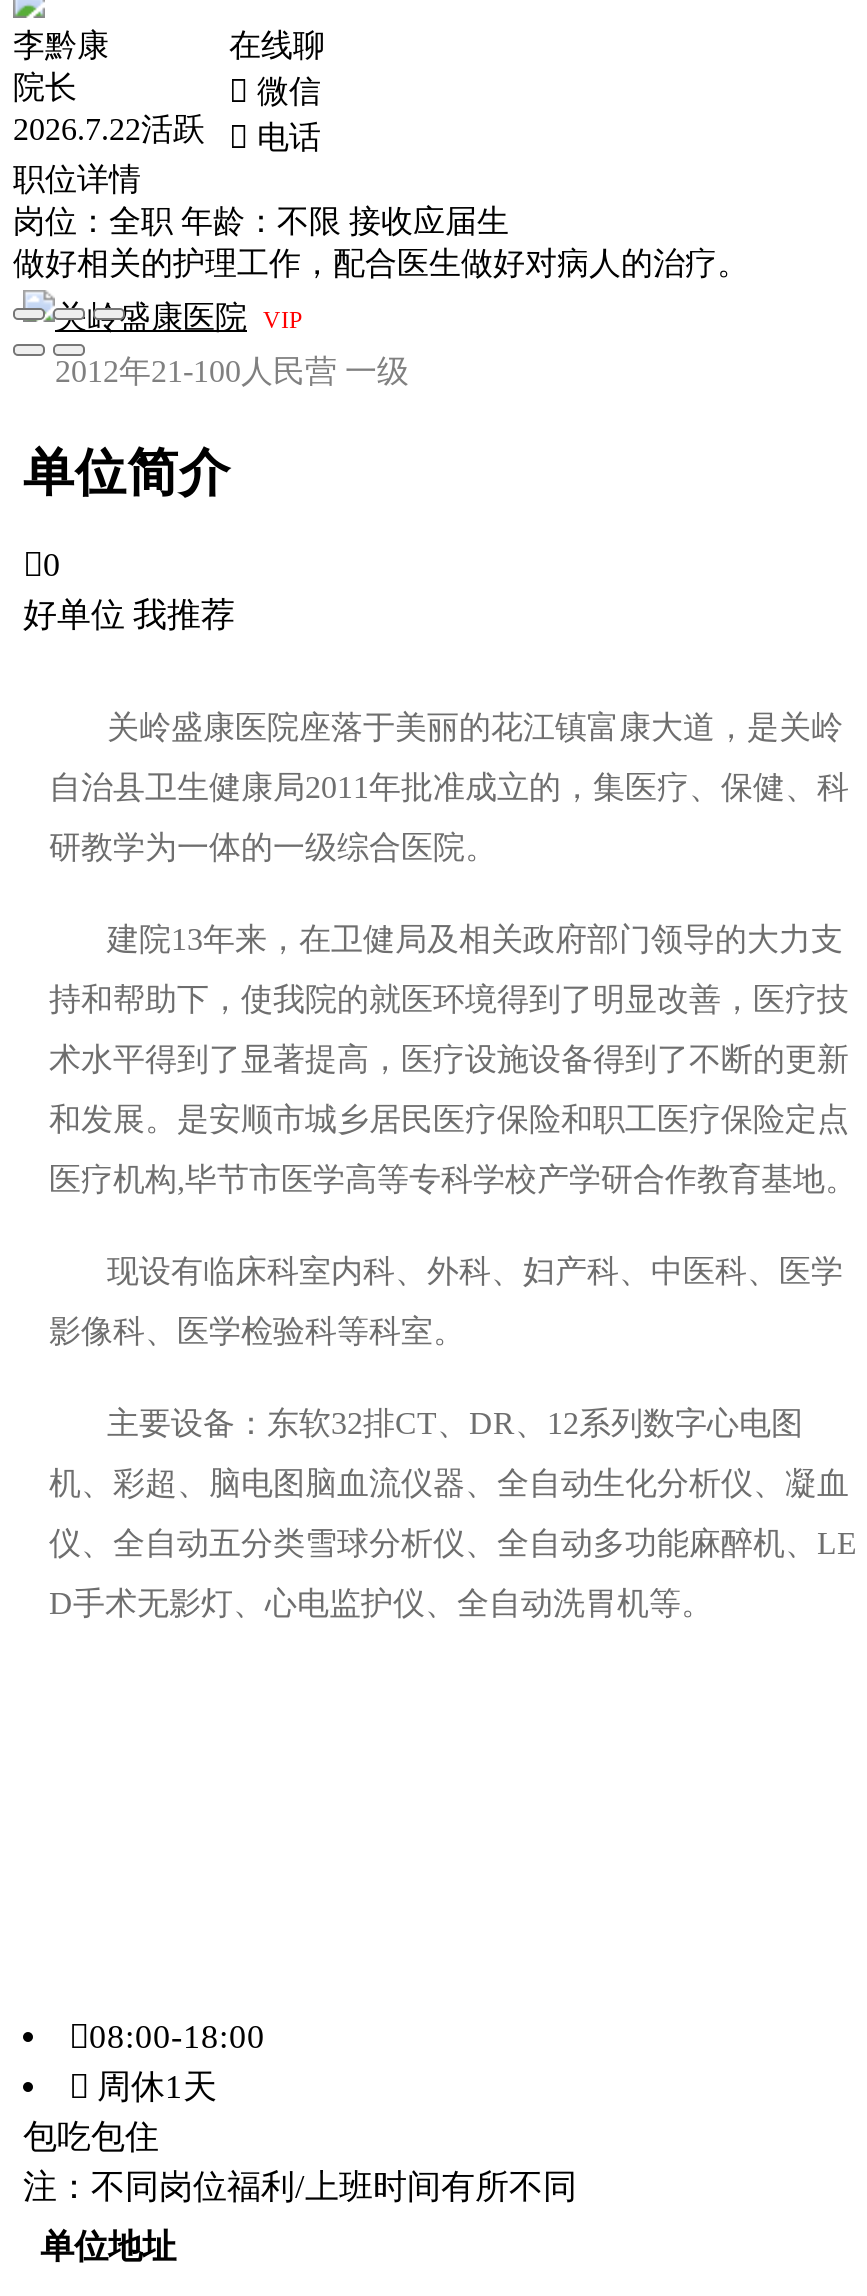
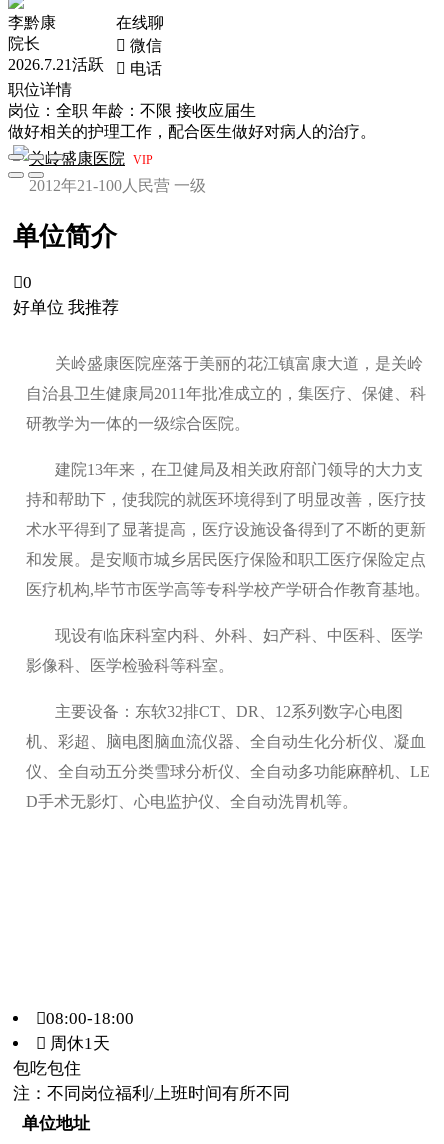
- 2026.7.22活跃
+ 2026.7.21活跃
